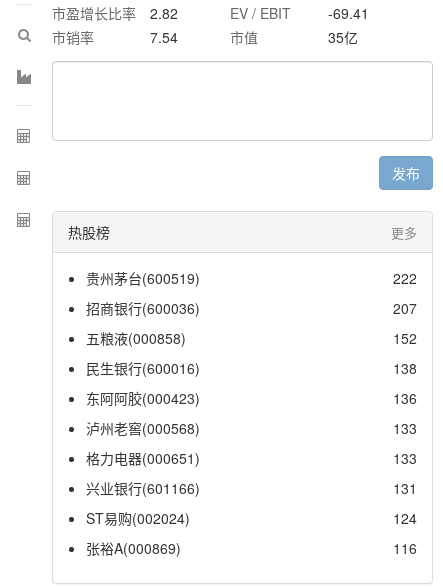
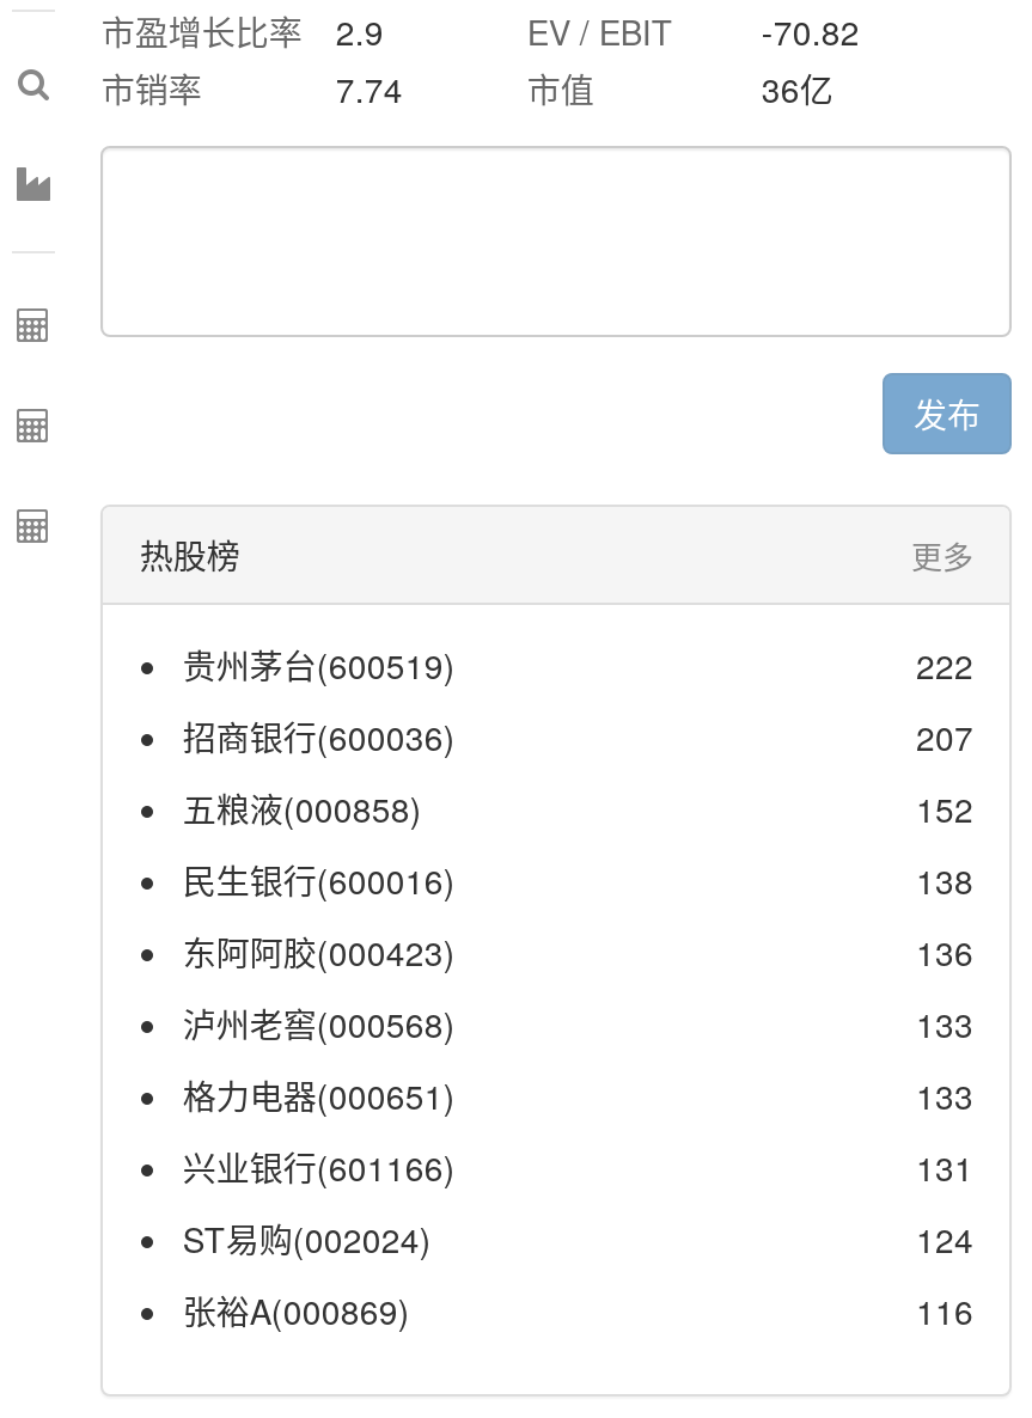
- 市盈增长比率 2.82
+ 市盈增长比率 2.9

- EV / EBIT -69.41
+ EV / EBIT -70.82

- 7.54
+ 7.74

- 35亿
+ 36亿
